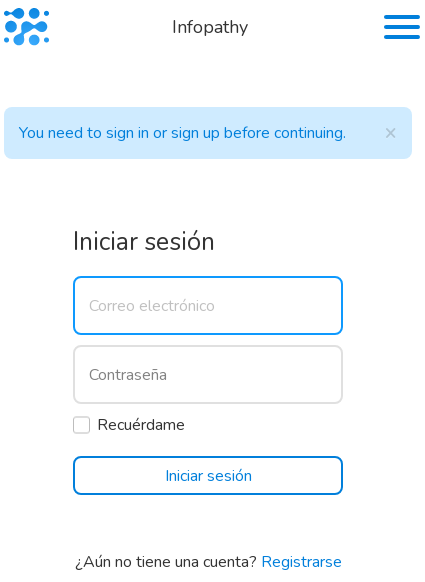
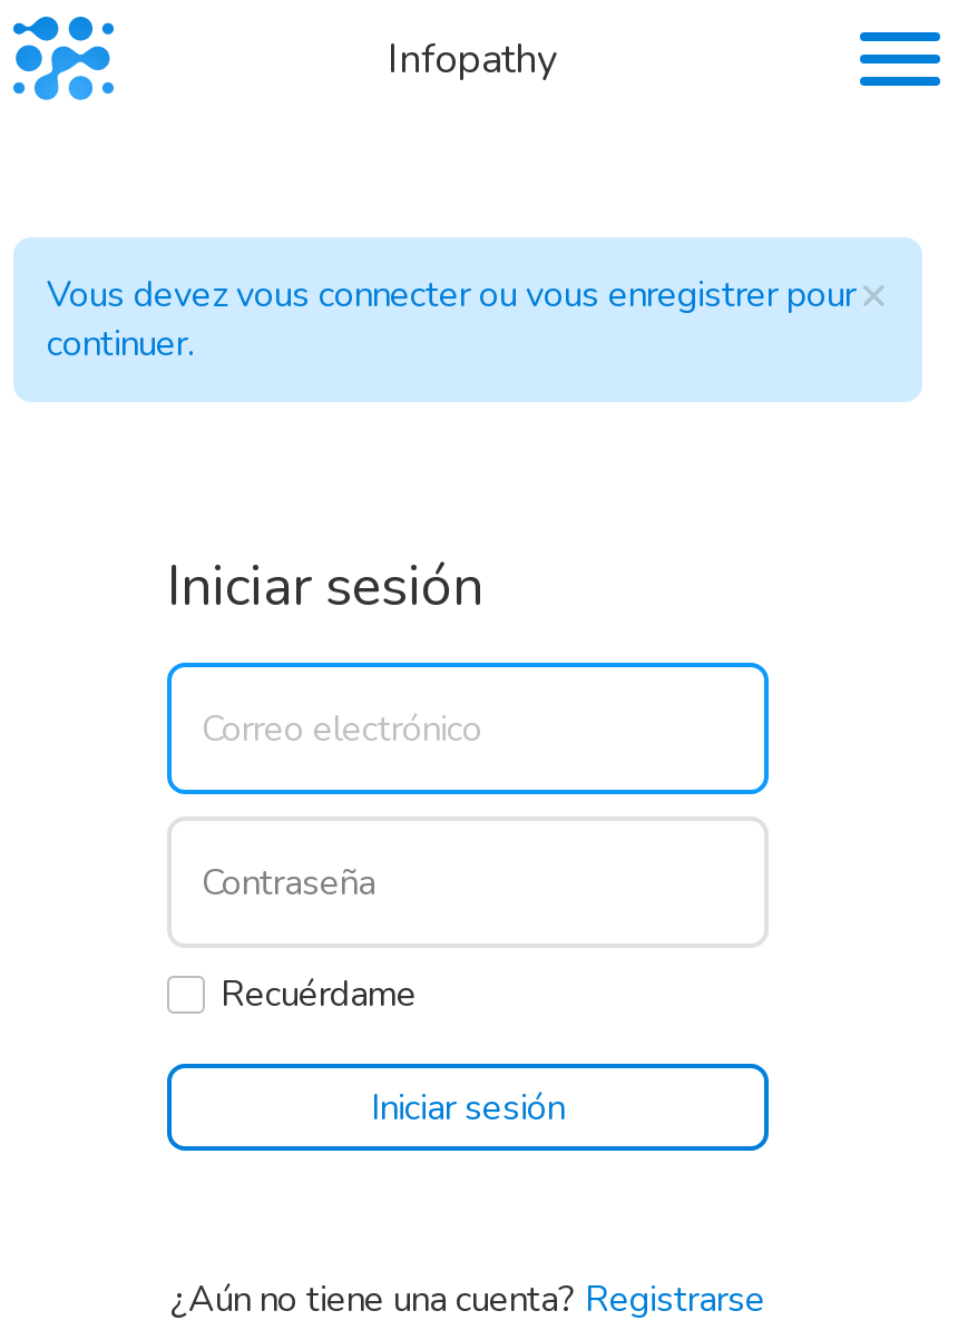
- You need to sign in or sign up before continuing.
+ Vous devez vous connecter ou vous enregistrer pour
+ continuer.
